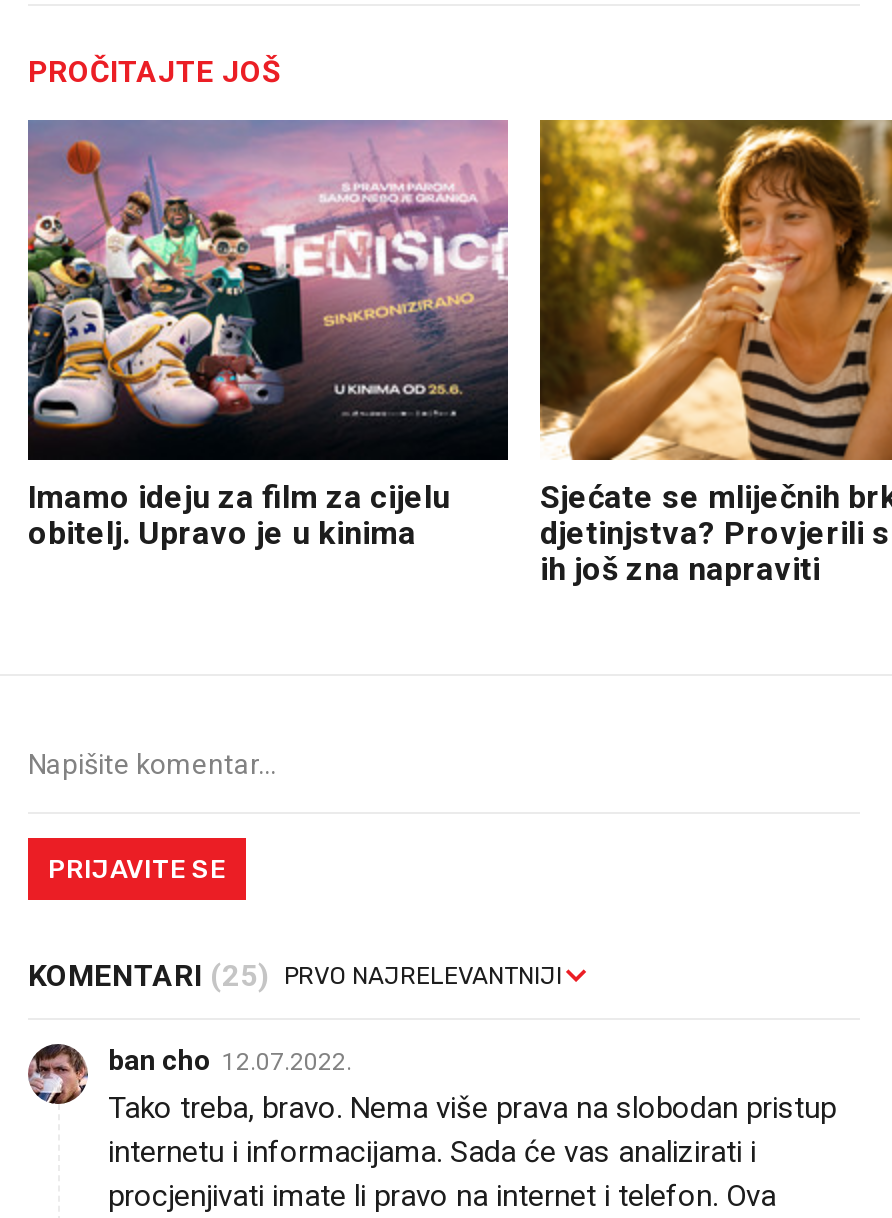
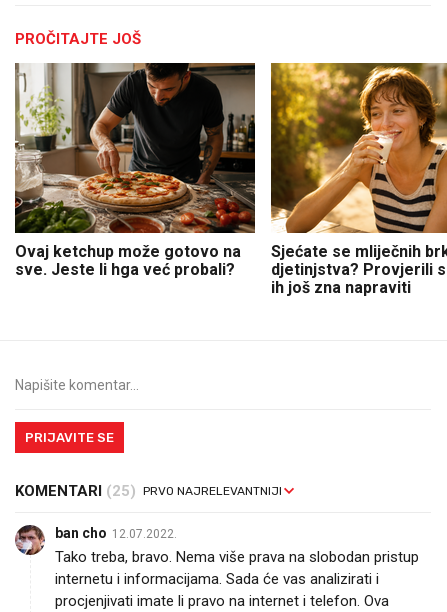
- [image]
- Imamo ideju za film za cijelu
- obitelj. Upravo je u kinima
+ [image]
+ Ovaj ketchup može gotovo na
+ sve. Jeste li hga već probali?
